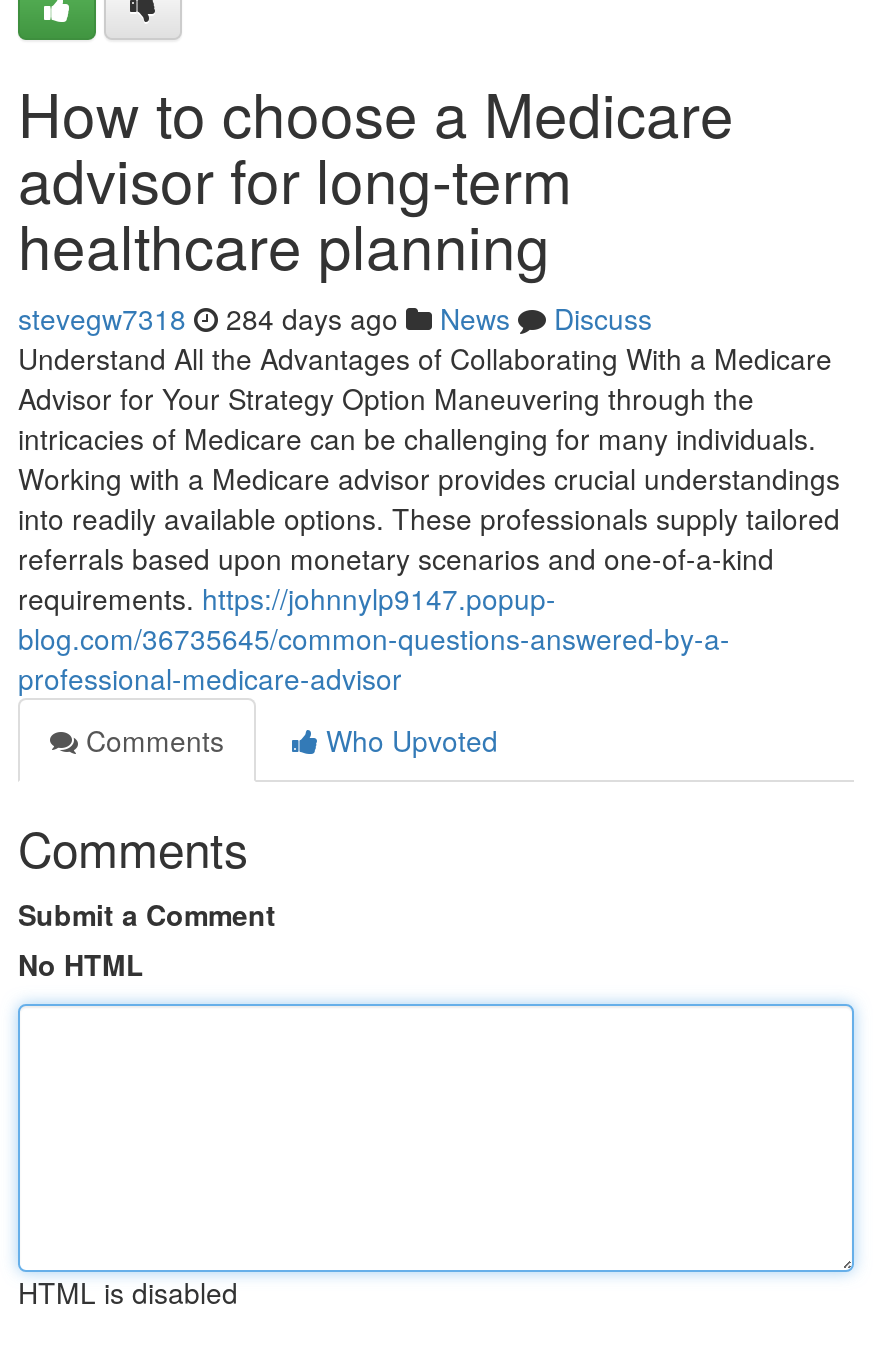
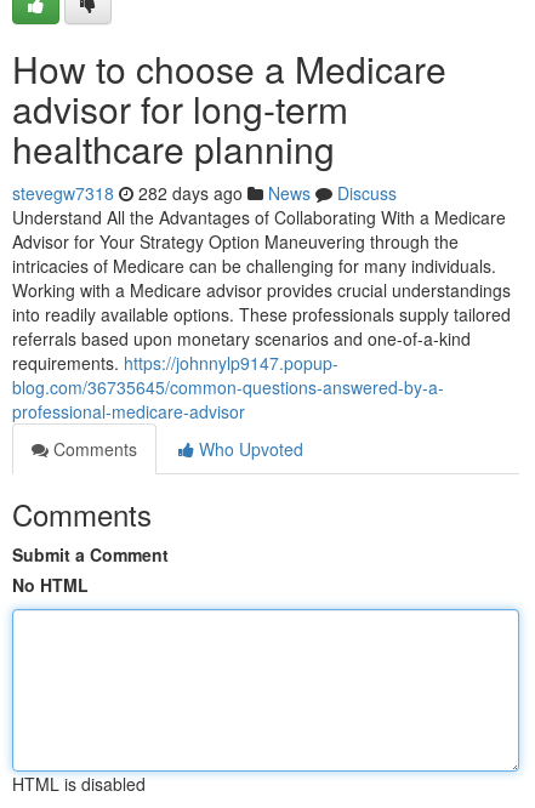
- stevegw7318 284 days ago News Discuss
+ stevegw7318 282 days ago News Discuss
